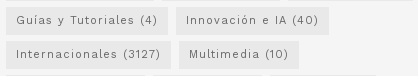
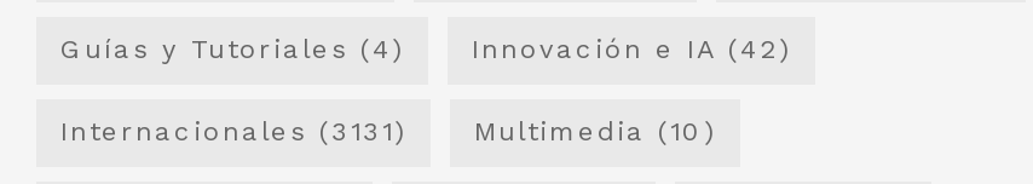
- Innovación e IA (40)
+ Innovación e IA (42)

- Internacionales (3127)
+ Internacionales (3131)
